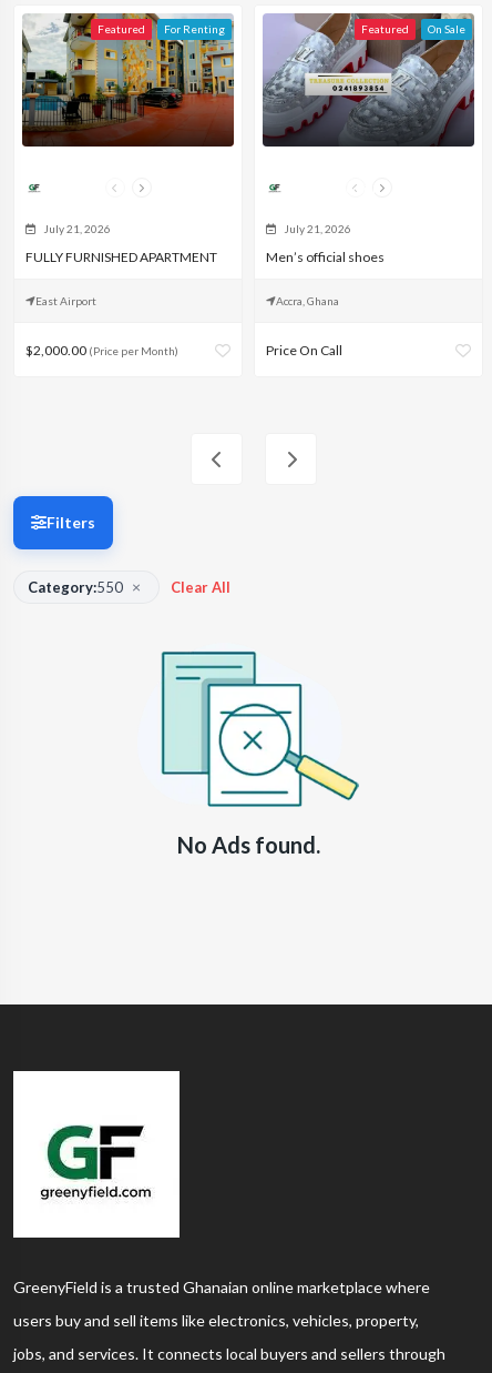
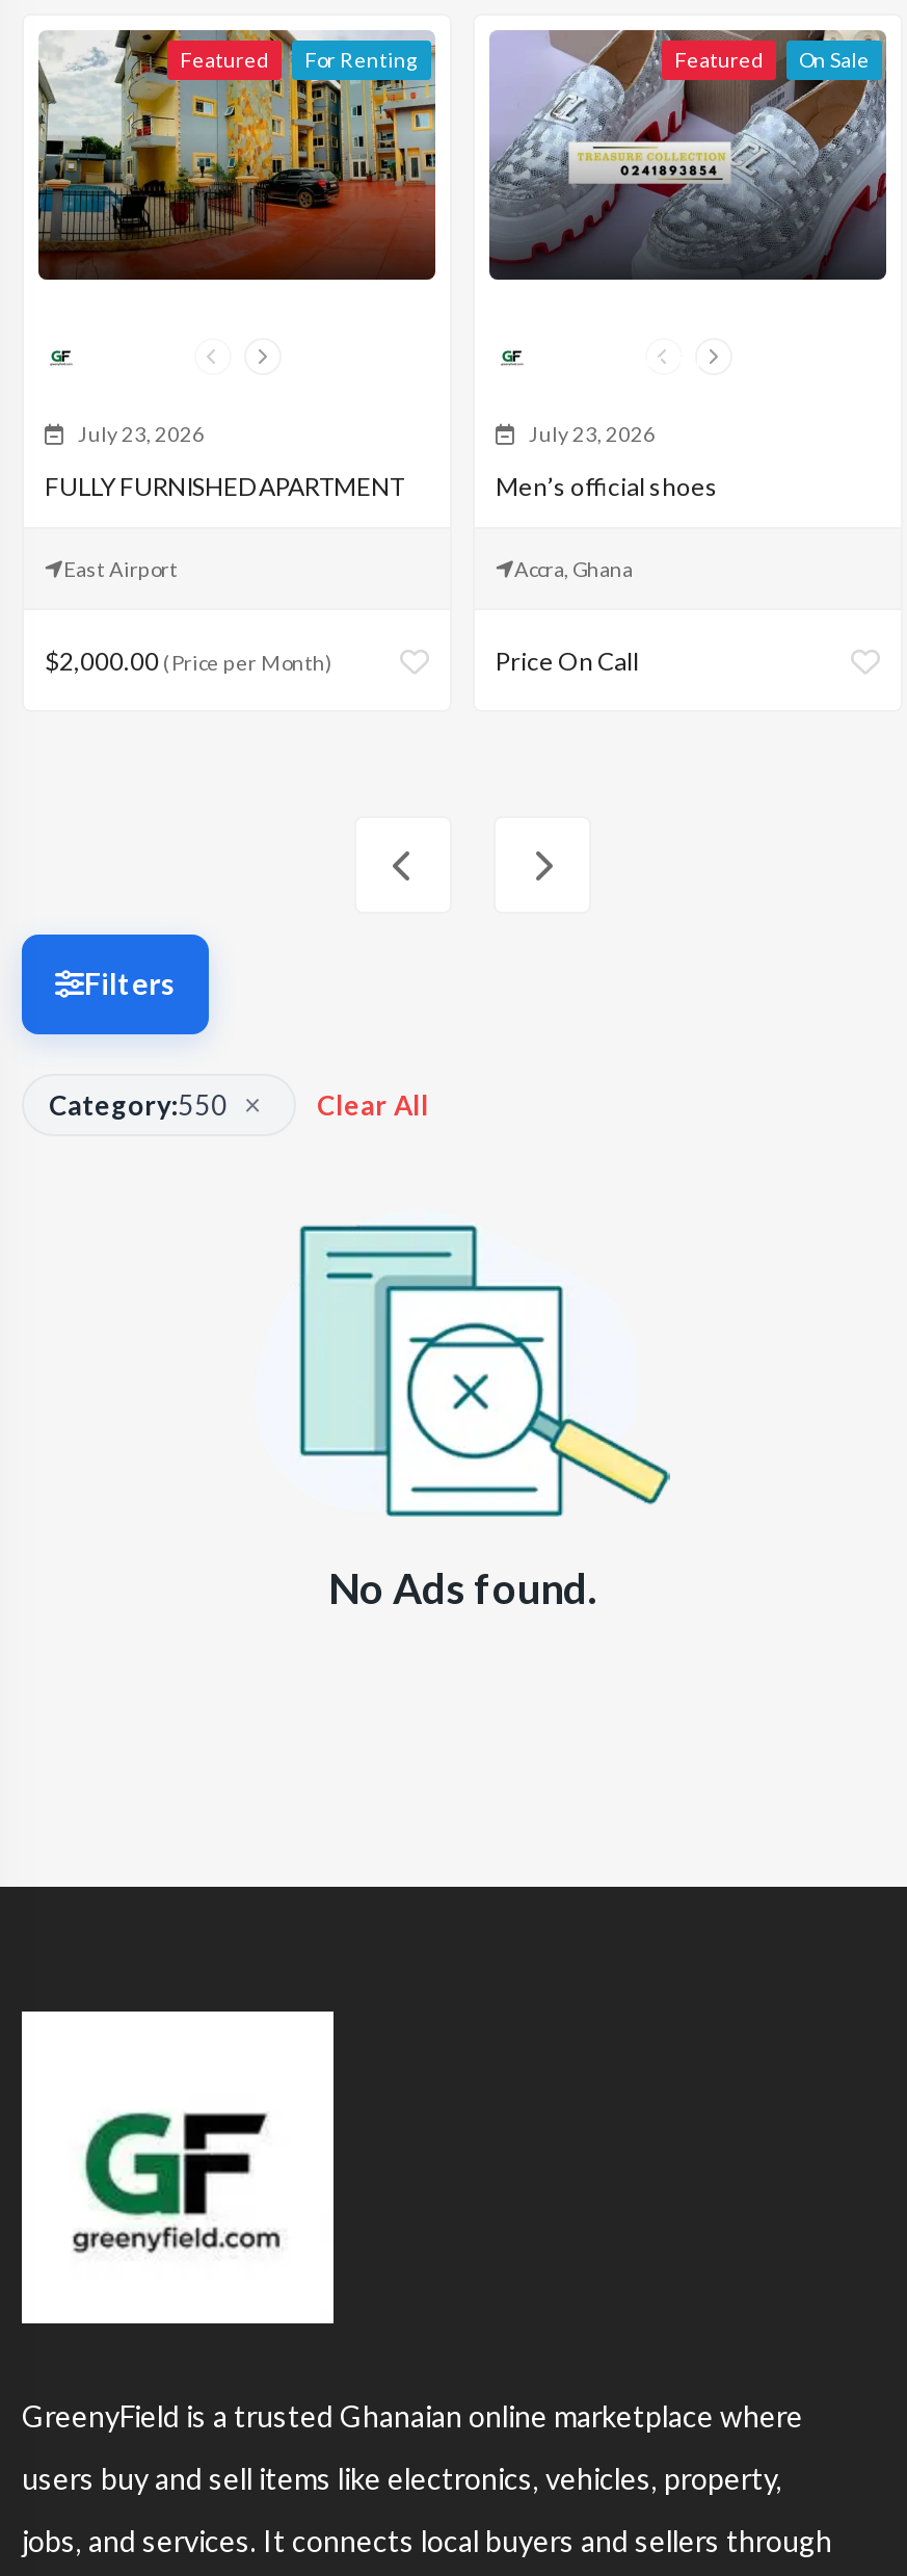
- July 21, 2026
+ July 23, 2026

- July 21, 2026
+ July 23, 2026
